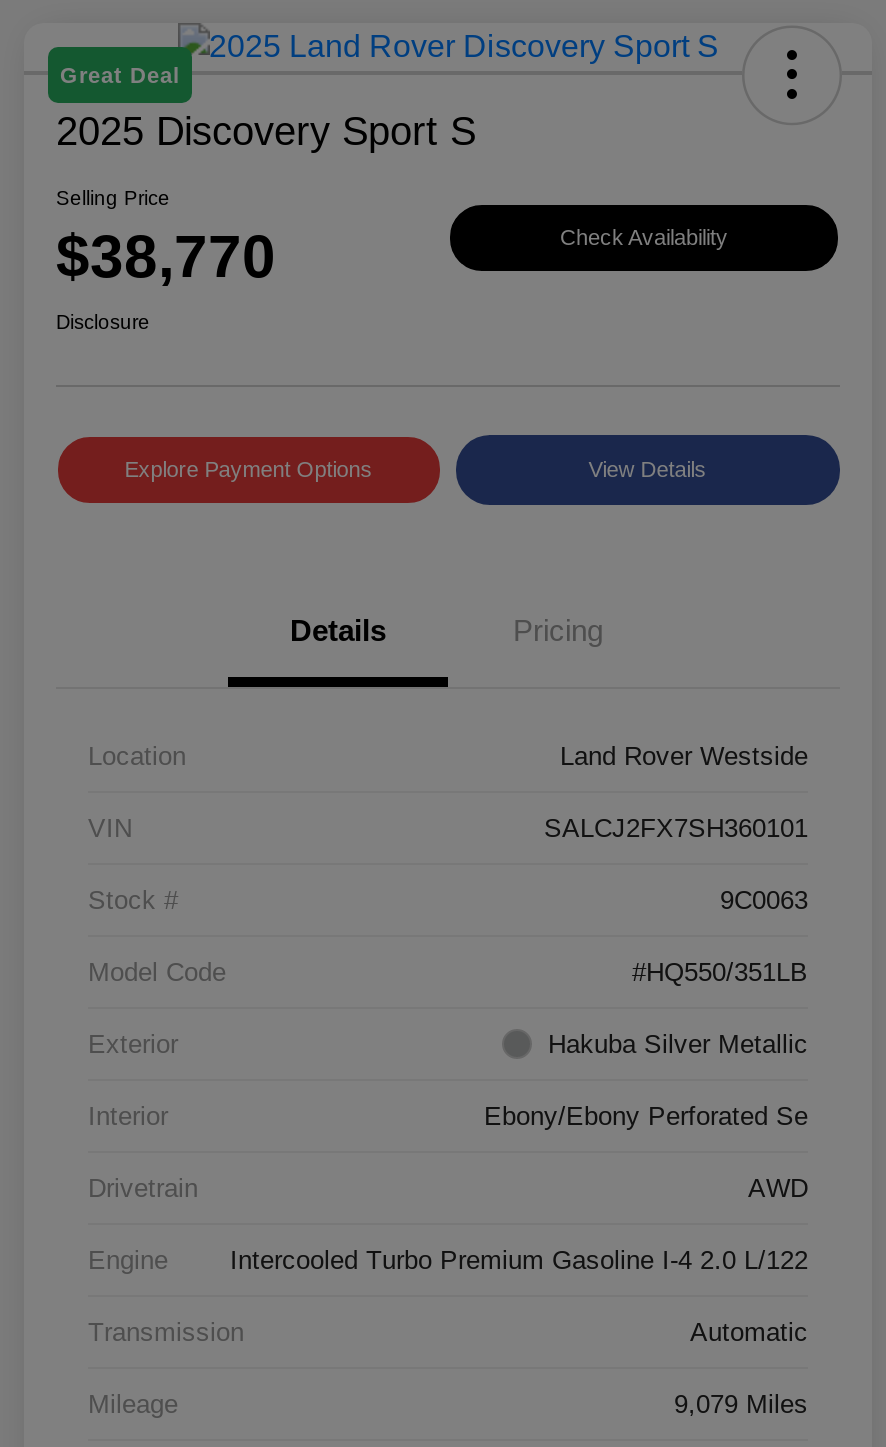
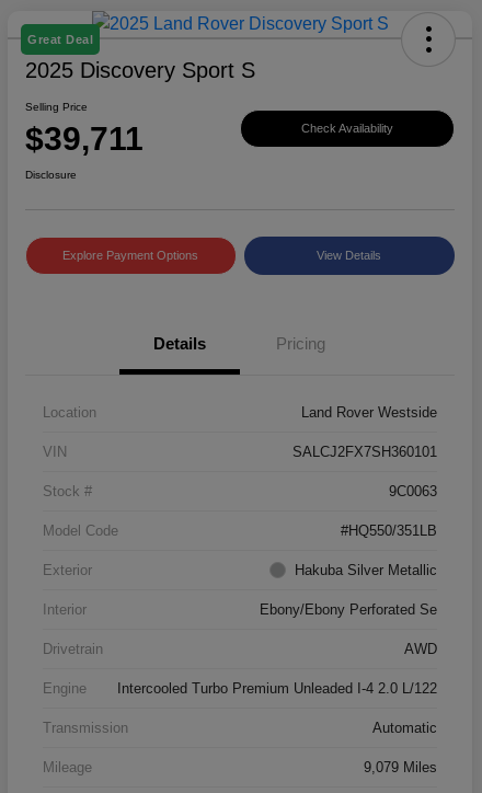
- $38,770
+ $39,711

- Intercooled Turbo Premium Gasoline I-4 2.0 L/122
+ Intercooled Turbo Premium Unleaded I-4 2.0 L/122
